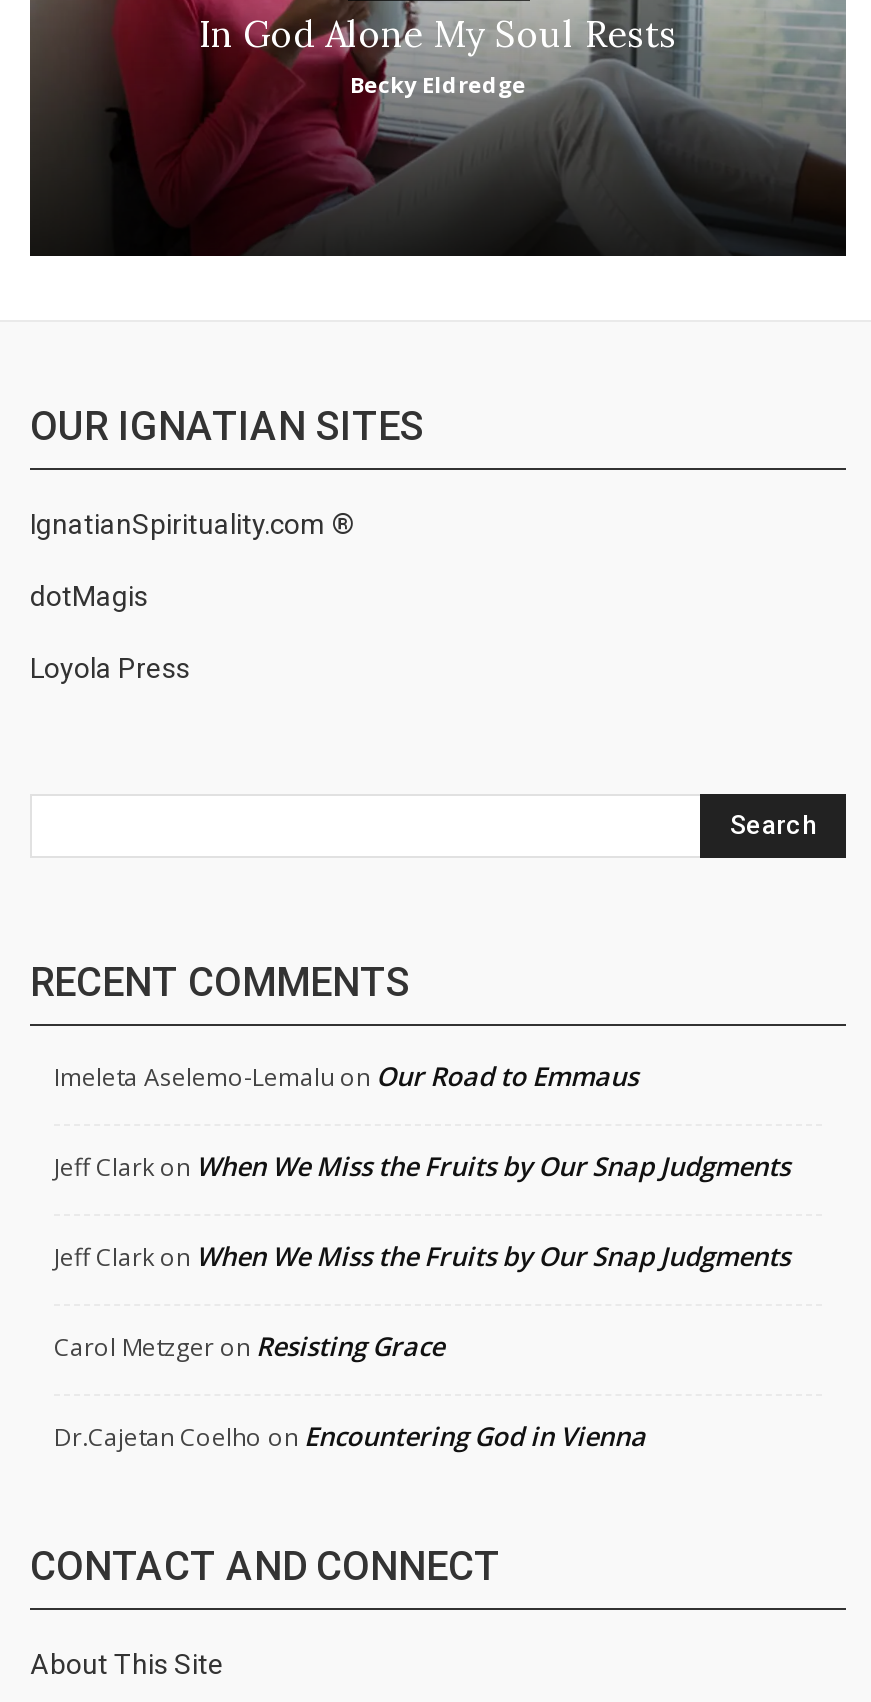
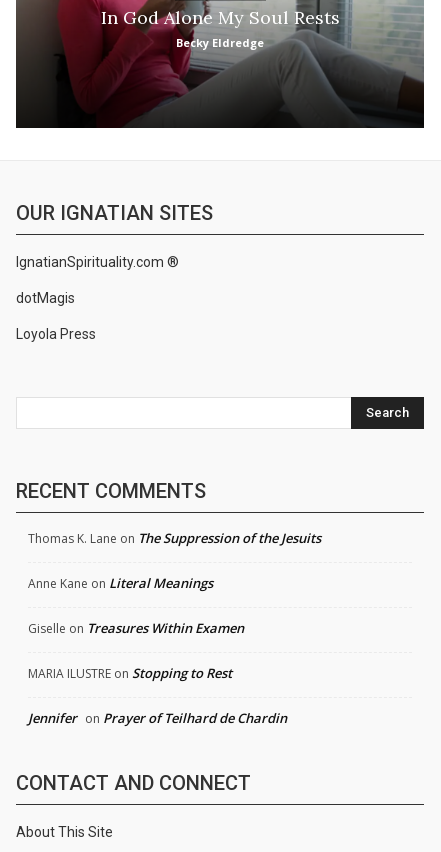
- Imeleta Aselemo-Lemalu on Our Road to Emmaus
+ Thomas K. Lane on The Suppression of the Jesuits

- Jeff Clark on When We Miss the Fruits by Our Snap Judgments
+ Anne Kane on Literal Meanings

- Jeff Clark on When We Miss the Fruits by Our Snap Judgments
+ Giselle on Treasures Within Examen

- Carol Metzger on Resisting Grace
+ MARIA ILUSTRE on Stopping to Rest

- Dr.Cajetan Coelho on Encountering God in Vienna
+ Jennifer on Prayer of Teilhard de Chardin
